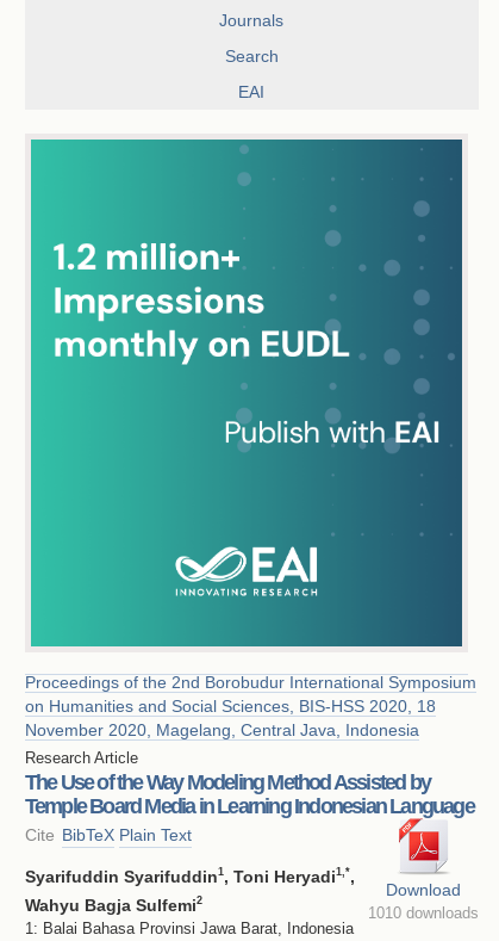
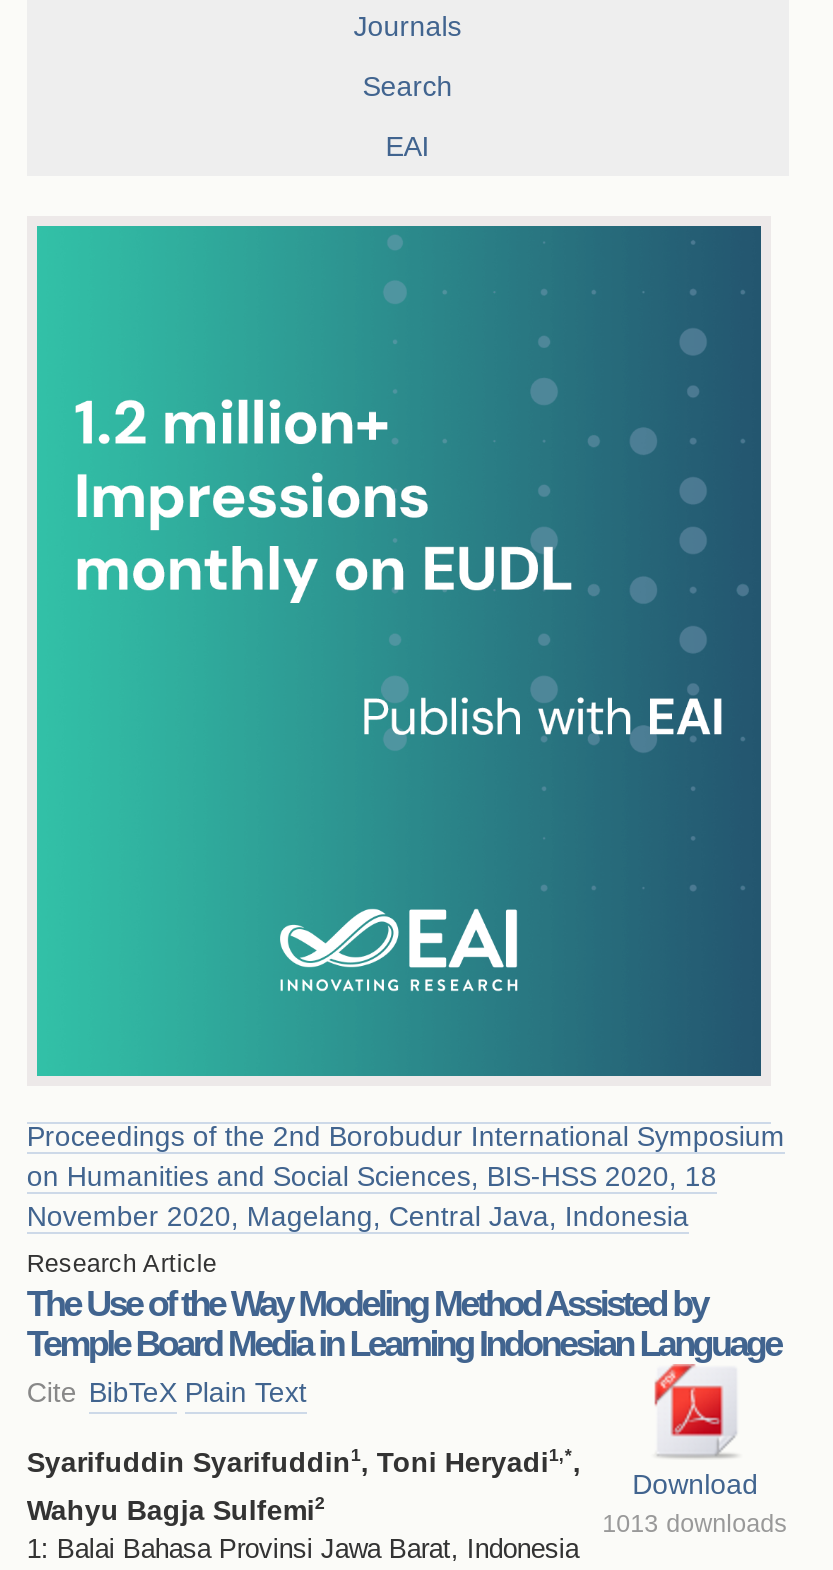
- 1010 downloads
+ 1013 downloads
